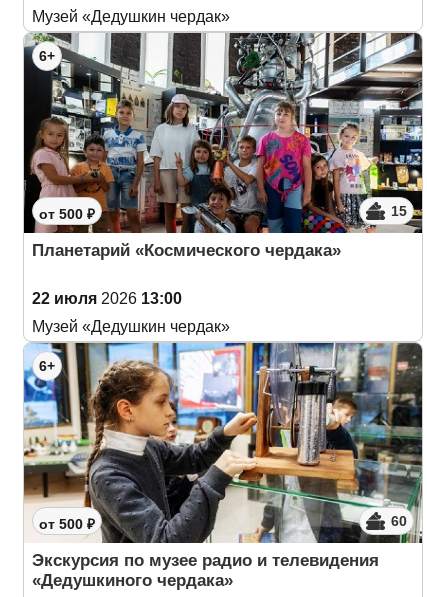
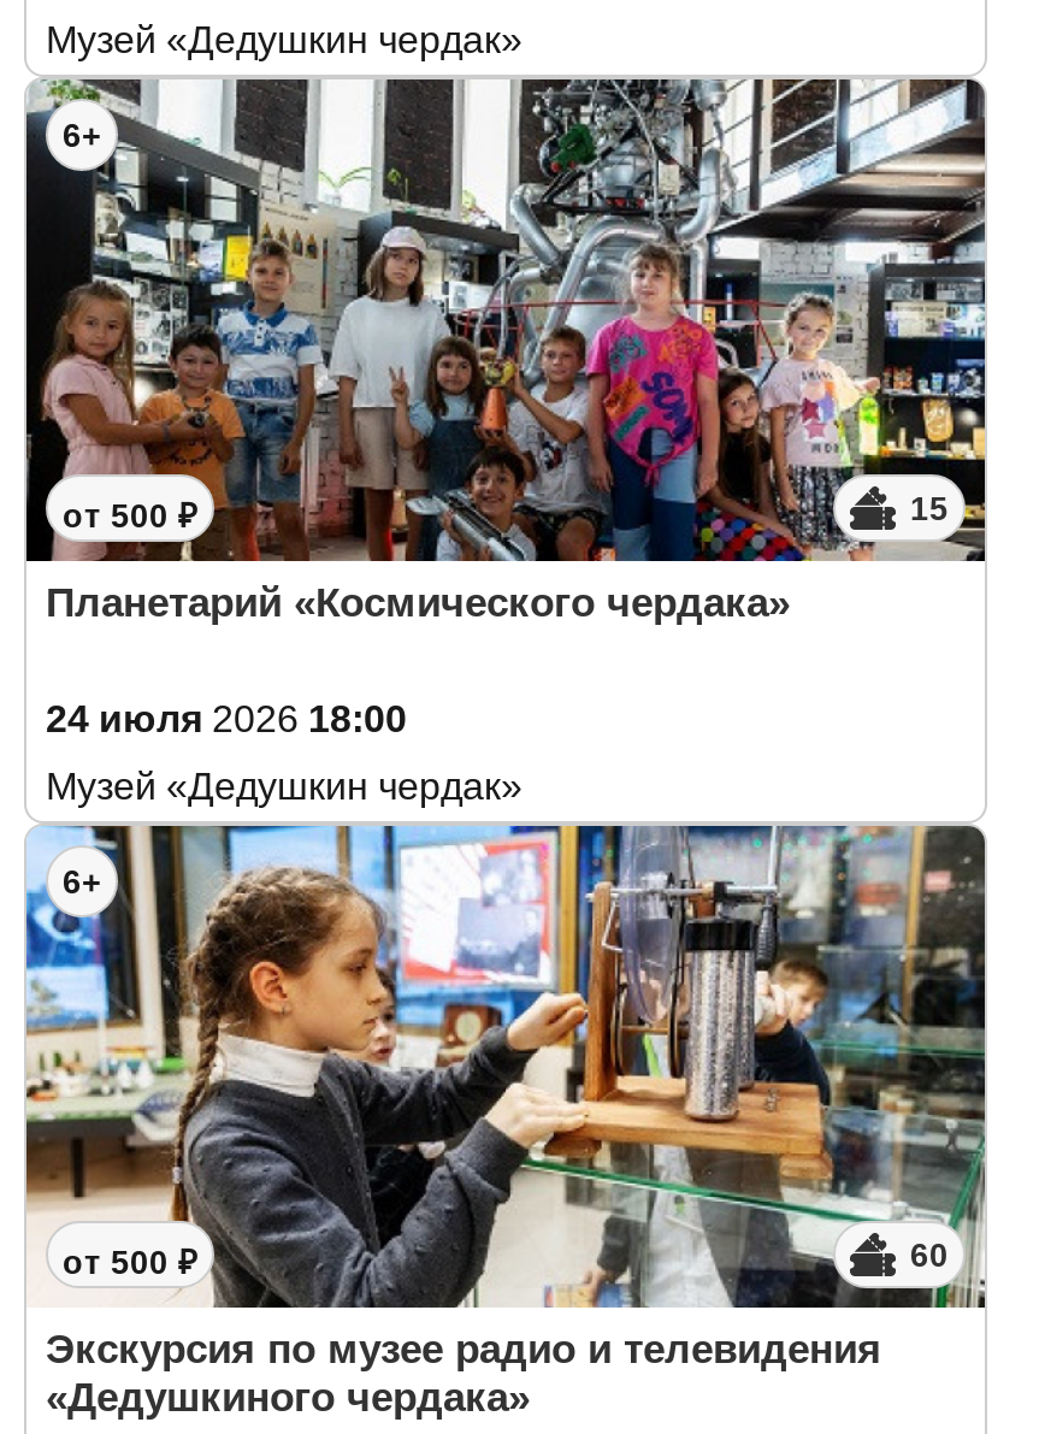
- 22 июля 2026 13:00
+ 24 июля 2026 18:00
